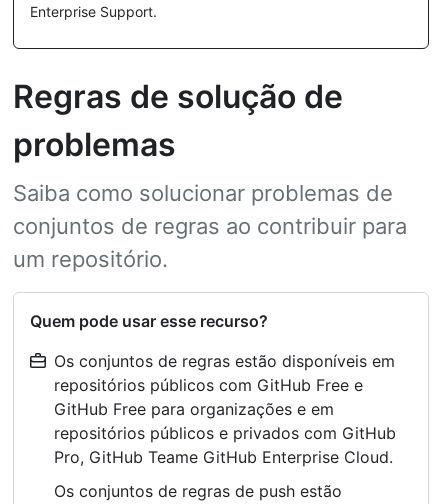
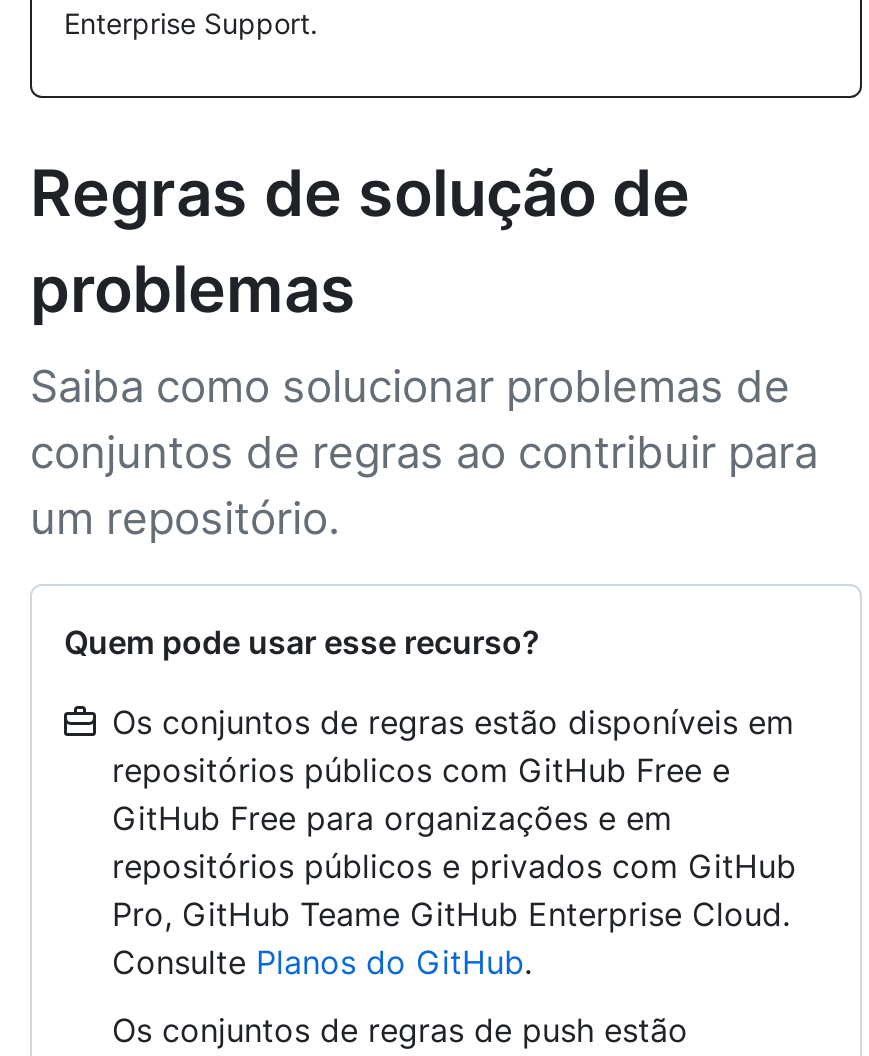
+ Consulte Planos do GitHub.
